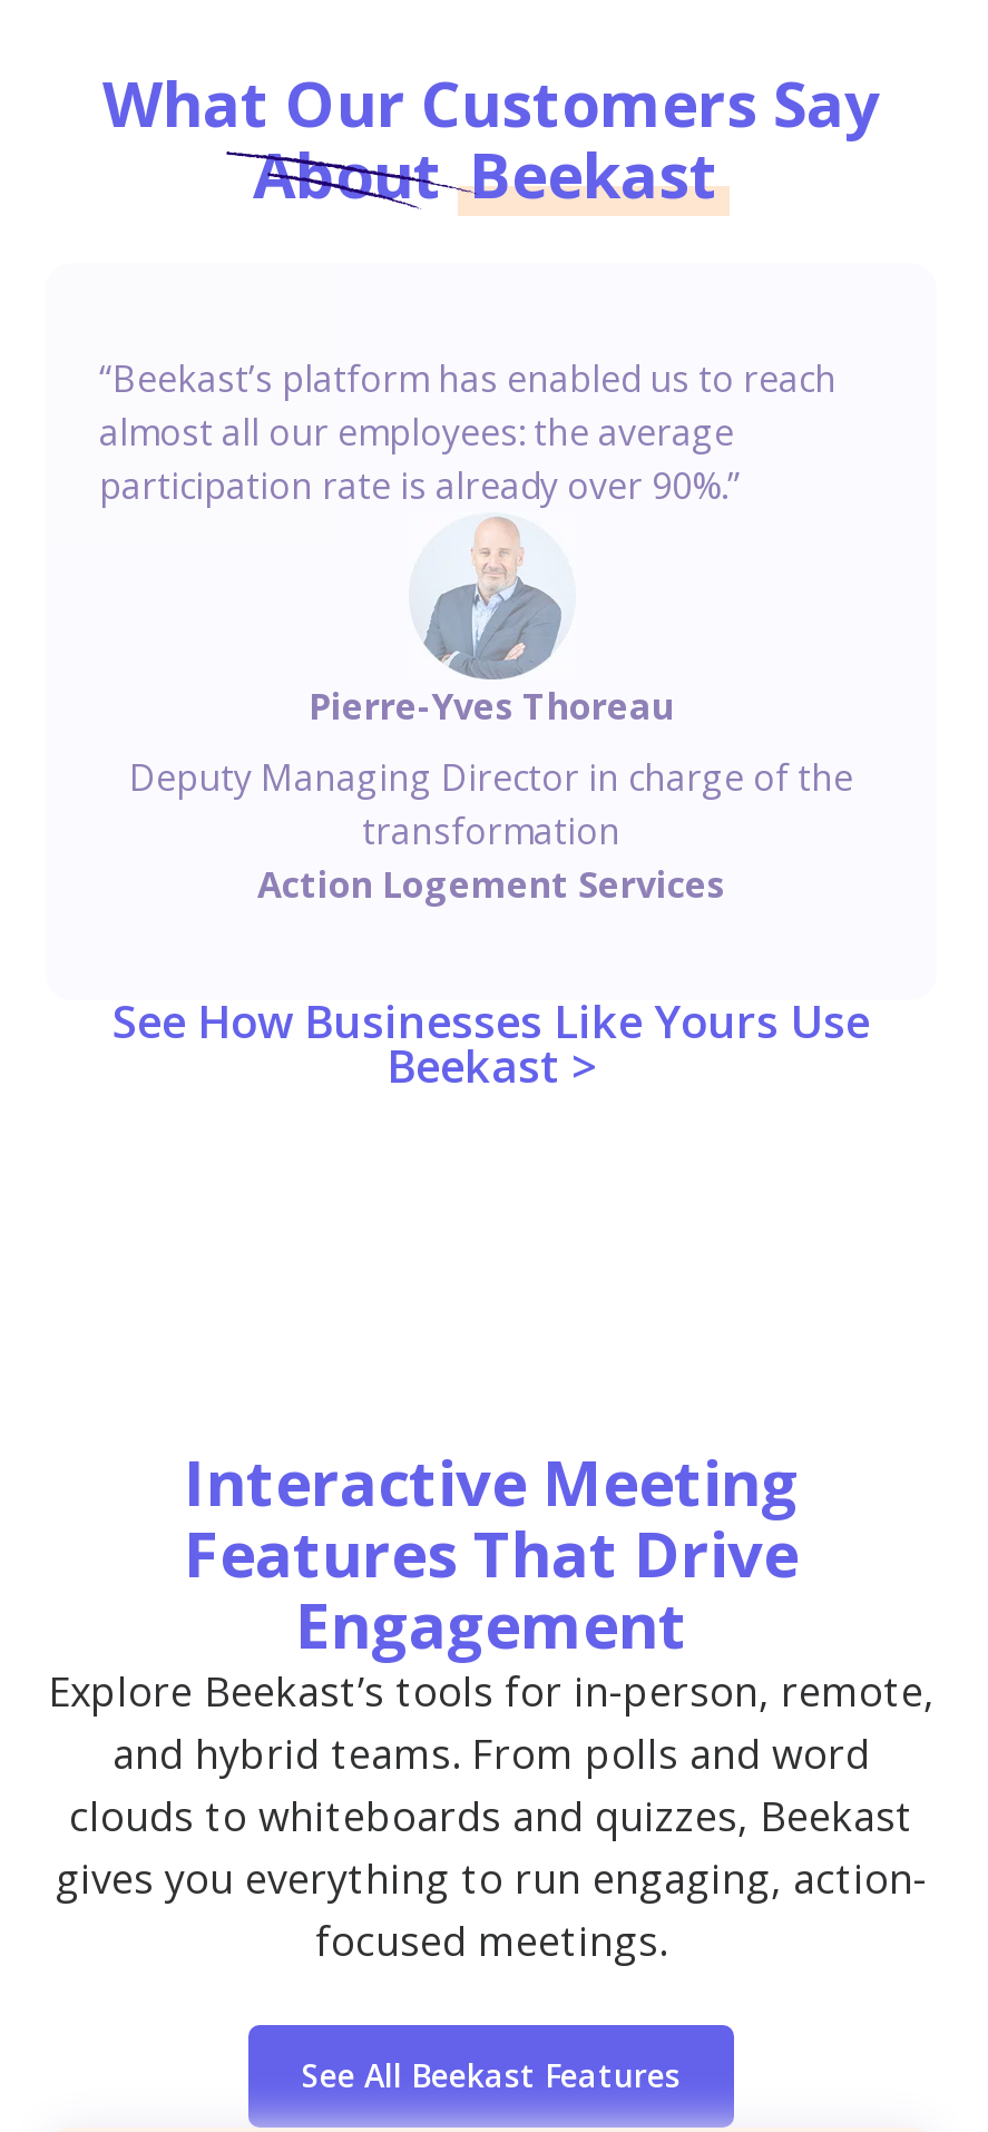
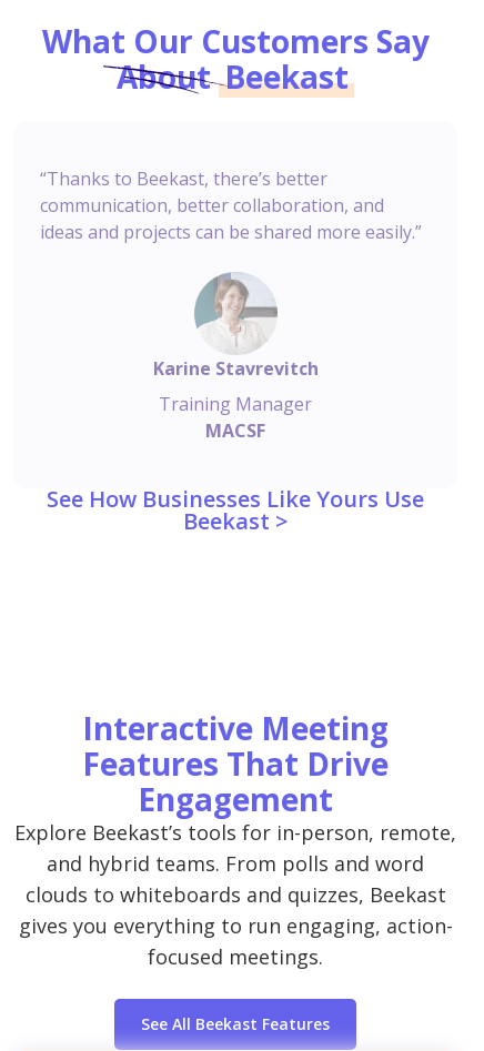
- “Beekast’s platform has enabled us to reach
- almost all our employees: the average
- participation rate is already over 90%.”
+ “Thanks to Beekast, there’s better
+ communication, better collaboration, and
+ ideas and projects can be shared more easily.”

- [image]
- Pierre-Yves Thoreau
+ [image]
+ Karine Stavrevitch

- Deputy Managing Director in charge of the
- transformation
- Action Logement Services
+ Training Manager
+ MACSF
